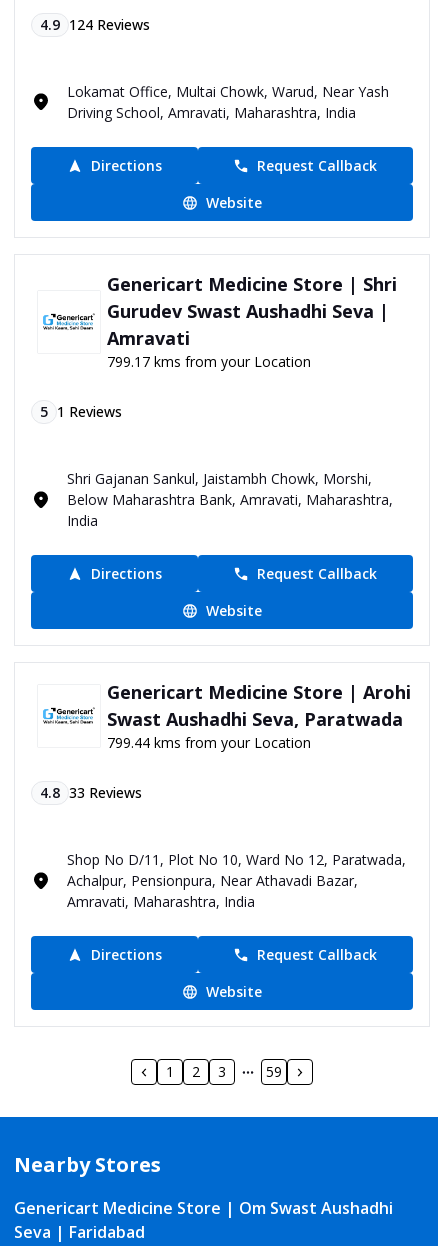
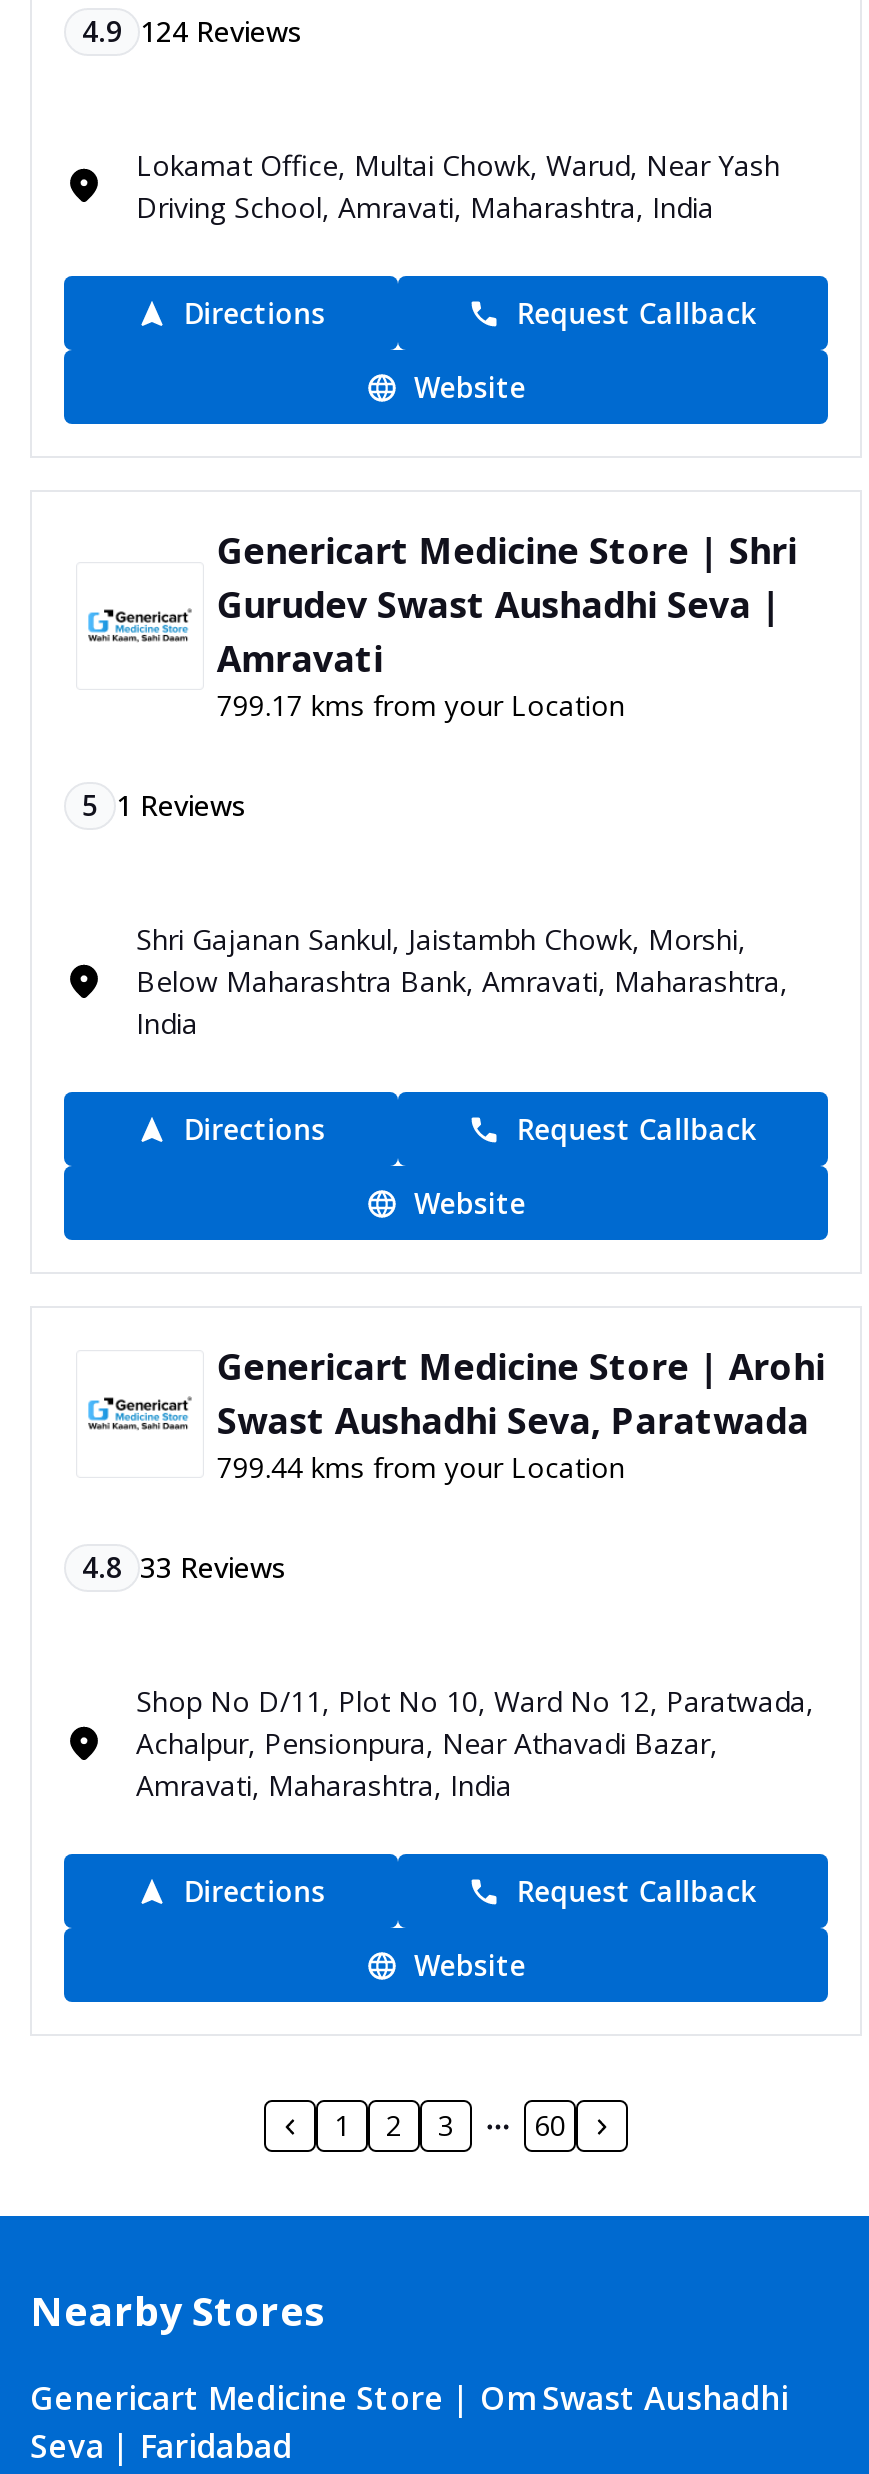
- 59
+ 60
